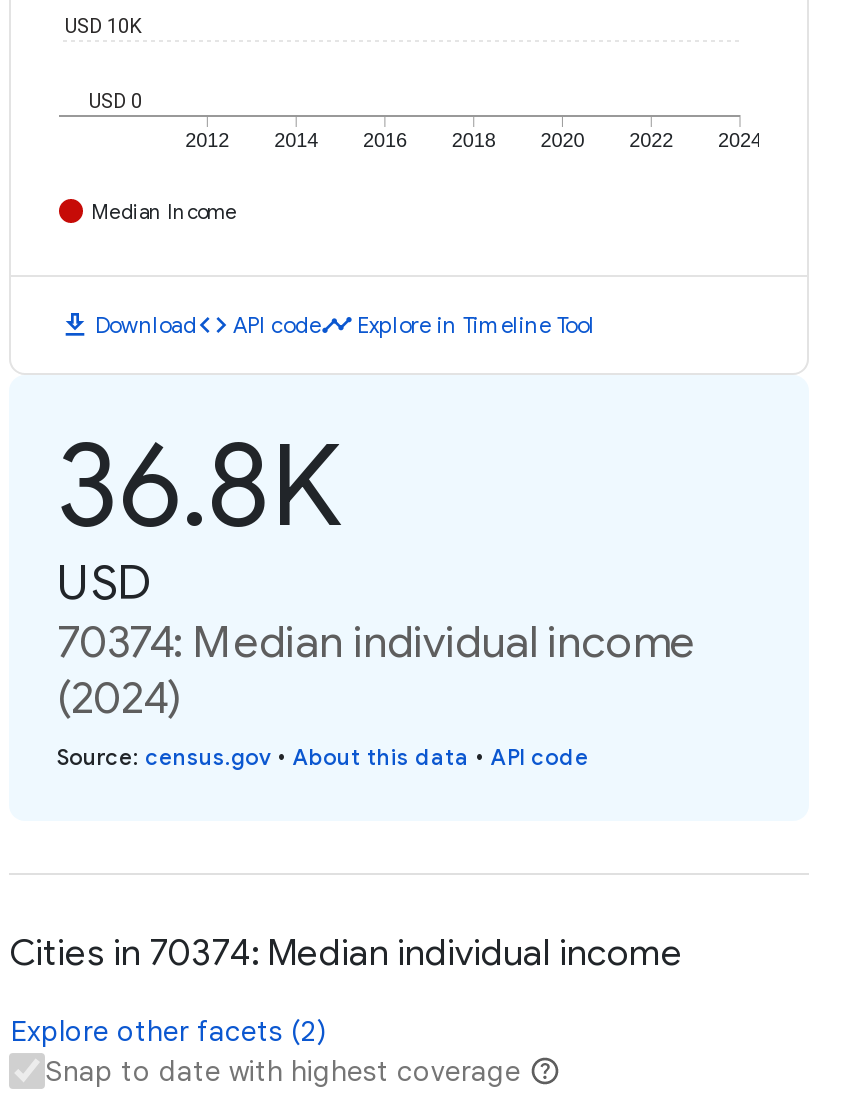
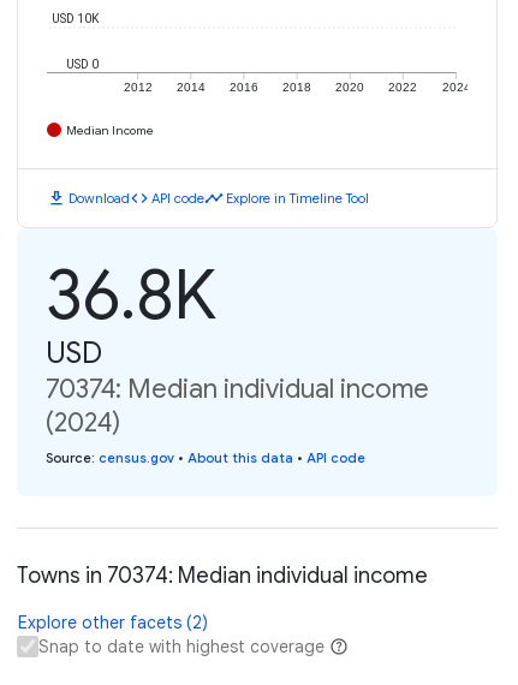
- Cities in 70374: Median individual income
+ Towns in 70374: Median individual income
